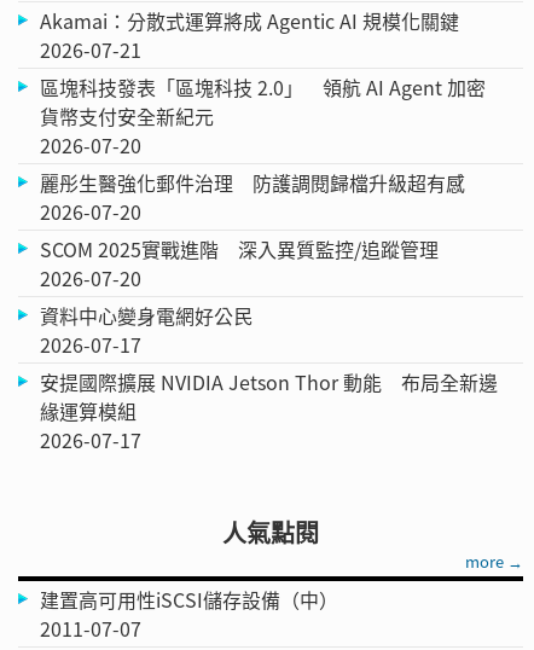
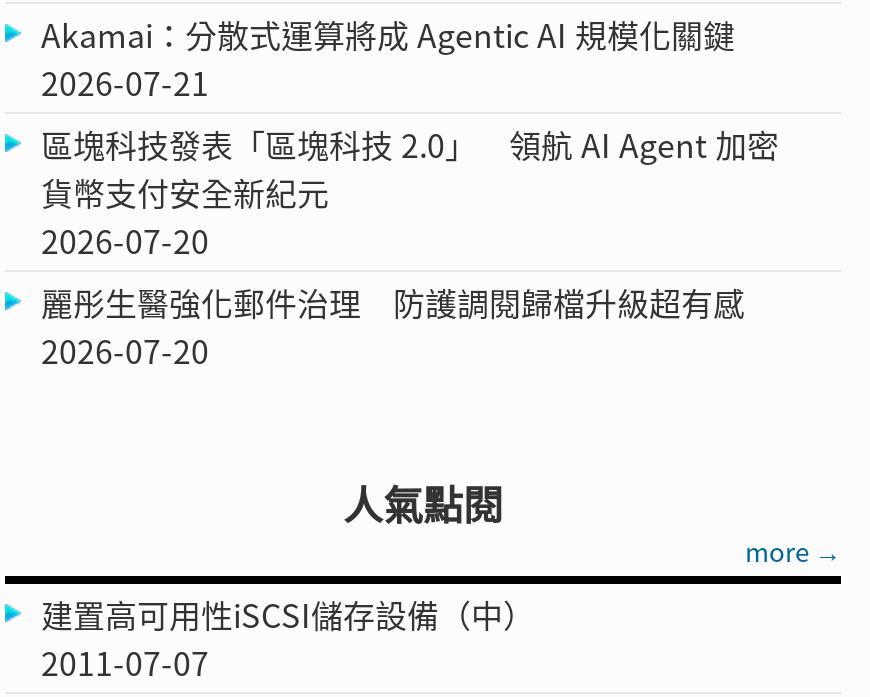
- SCOM 2025實戰進階 深入異質監控/追蹤管理
- 2026-07-20
- 資料中心變身電網好公民
- 2026-07-17
- 安提國際擴展 NVIDIA Jetson Thor 動能 布局全新邊
- 緣運算模組
- 2026-07-17
